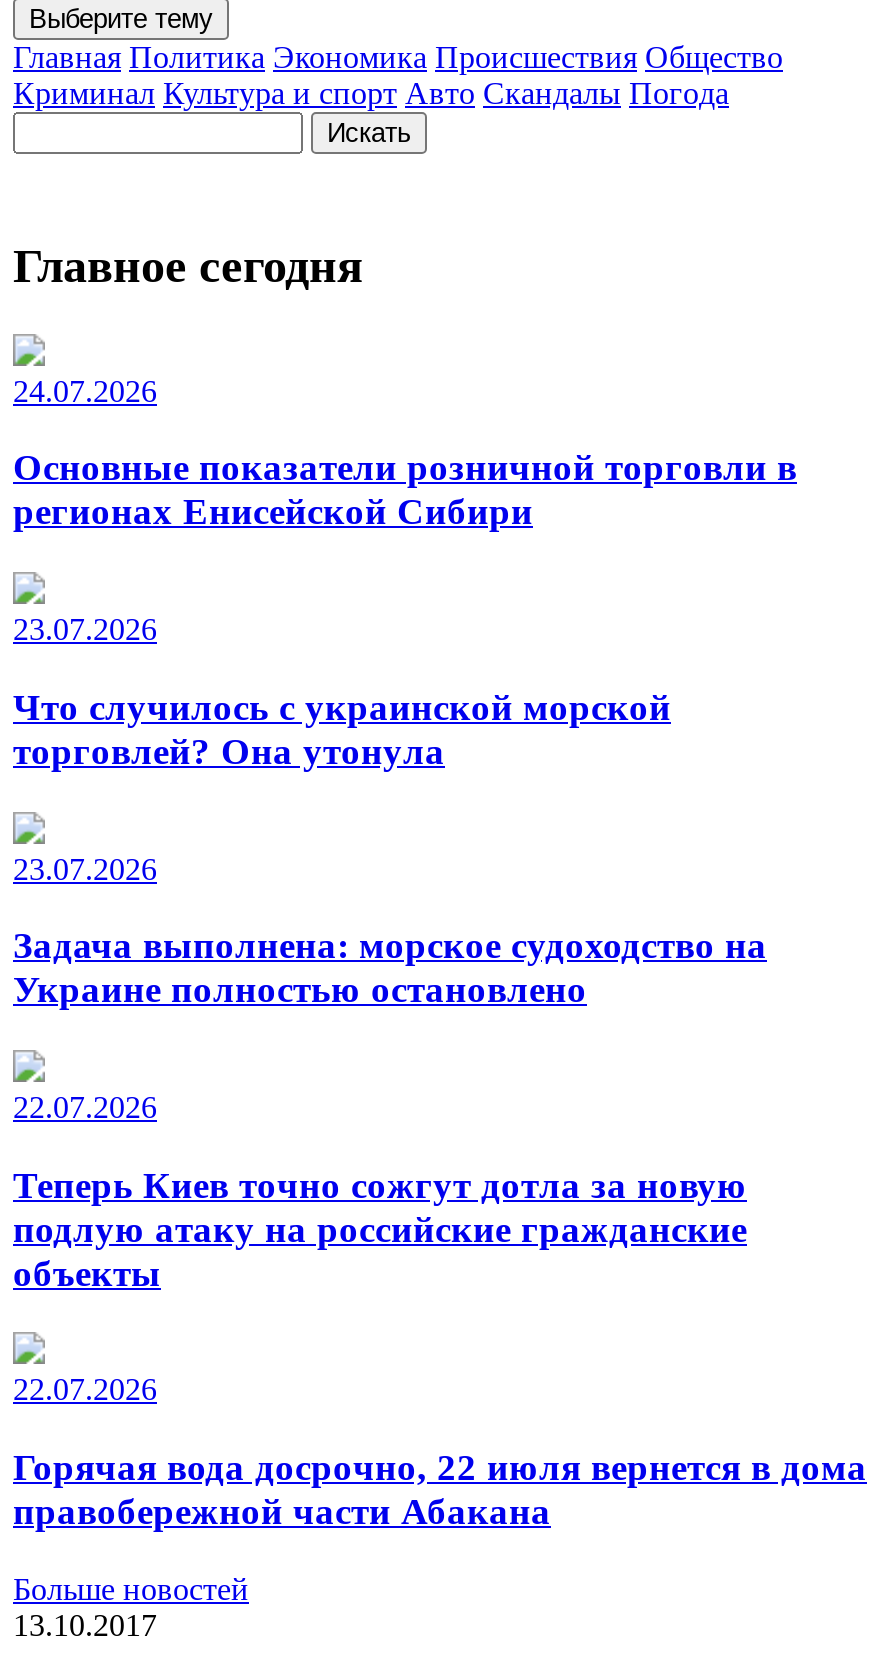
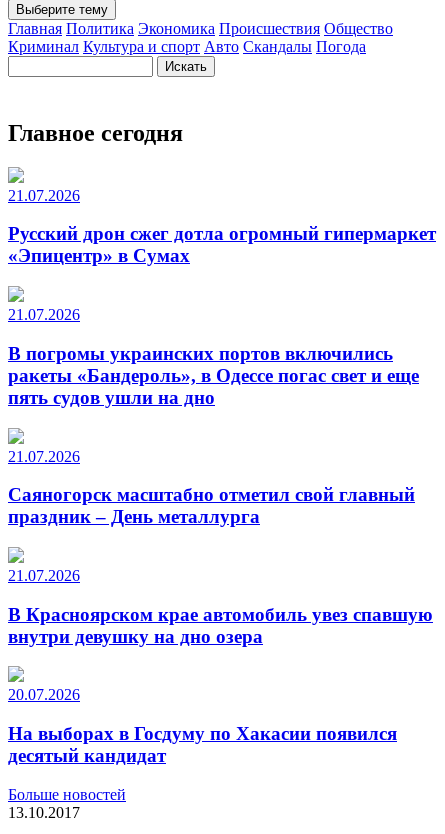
- 24.07.2026
+ 21.07.2026

- Основные показатели розничной торговли в
- регионах Енисейской Сибири
+ Русский дрон сжег дотла огромный гипермаркет
+ «Эпицентр» в Сумах

- 23.07.2026
+ 21.07.2026

- Что случилось с украинской морской
- торговлей? Она утонула
+ В погромы украинских портов включились
+ ракеты «Бандероль», в Одессе погас свет и еще
+ пять судов ушли на дно

- 23.07.2026
+ 21.07.2026

- Задача выполнена: морское судоходство на
- Украине полностью остановлено
+ Саяногорск масштабно отметил свой главный
+ праздник – День металлурга

- 22.07.2026
+ 21.07.2026

- Теперь Киев точно сожгут дотла за новую
- подлую атаку на российские гражданские
- объекты
+ В Красноярском крае автомобиль увез спавшую
+ внутри девушку на дно озера

- 22.07.2026
+ 20.07.2026

- Горячая вода досрочно, 22 июля вернется в дома
- правобережной части Абакана
+ На выборах в Госдуму по Хакасии появился
+ десятый кандидат
